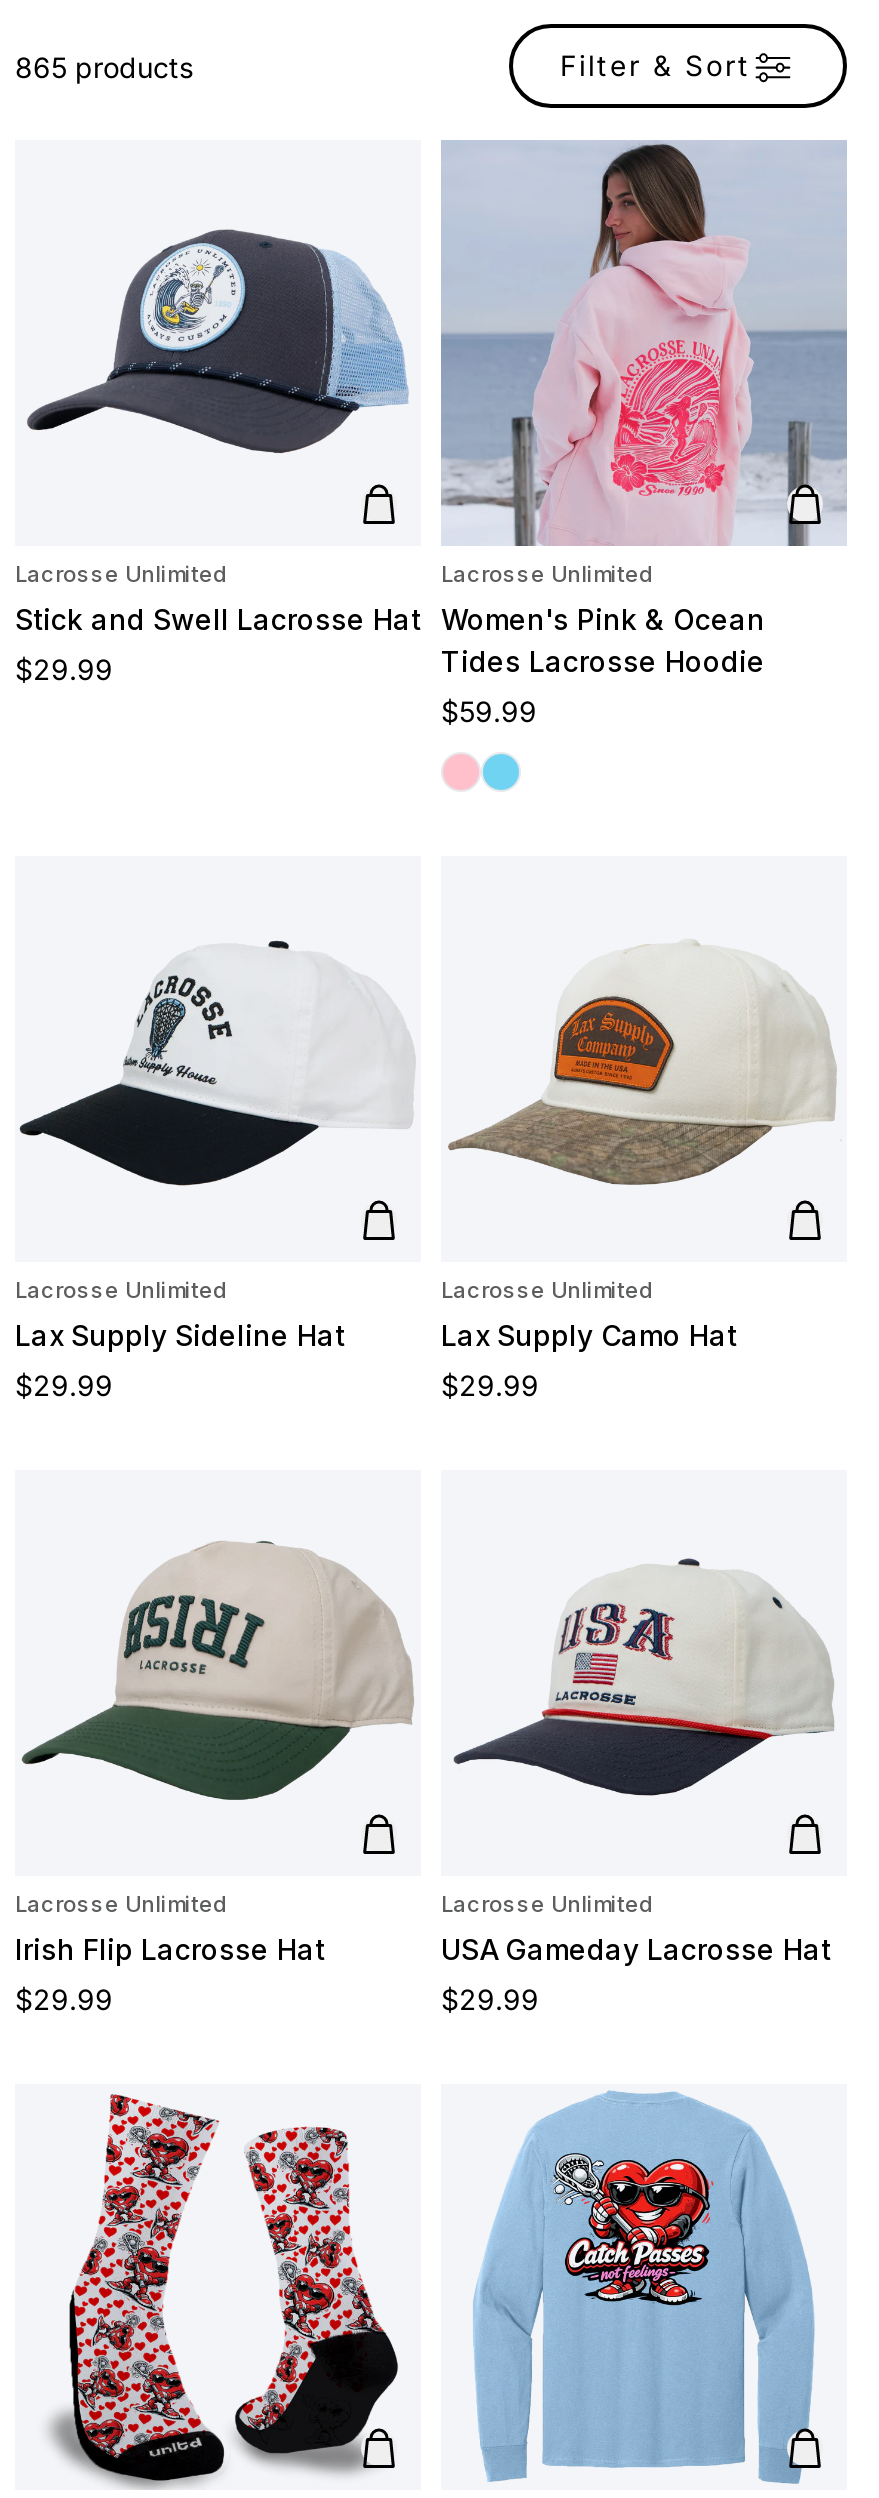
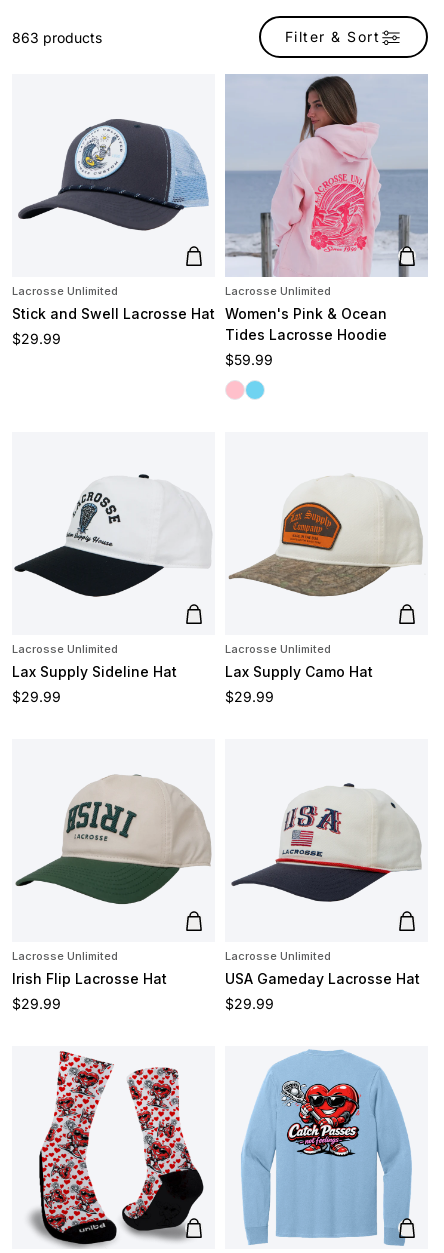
- 865 products
+ 863 products
